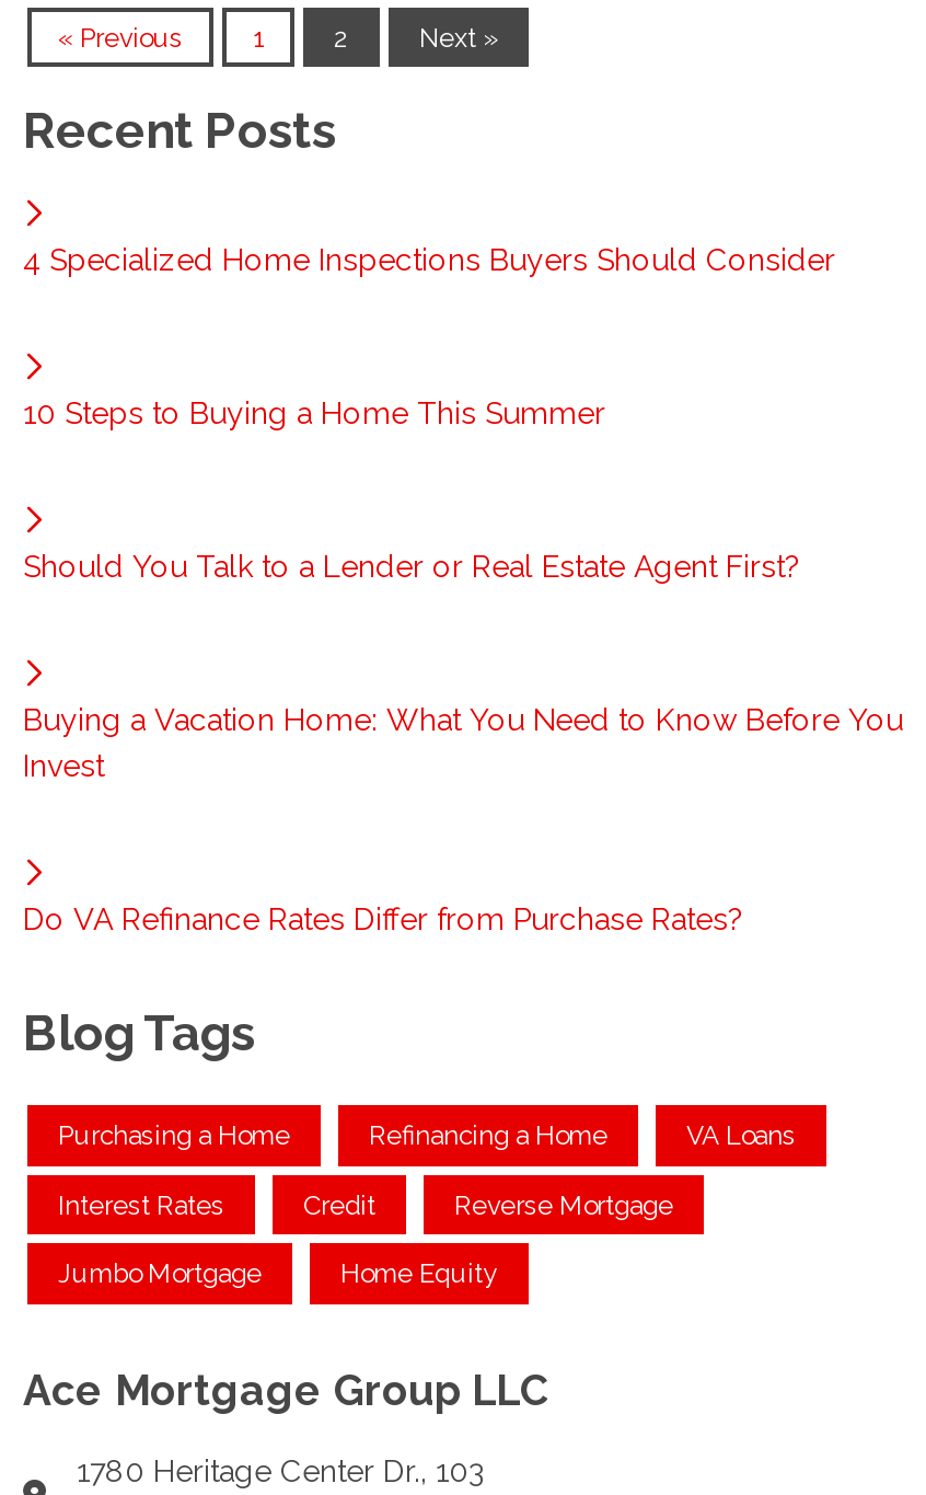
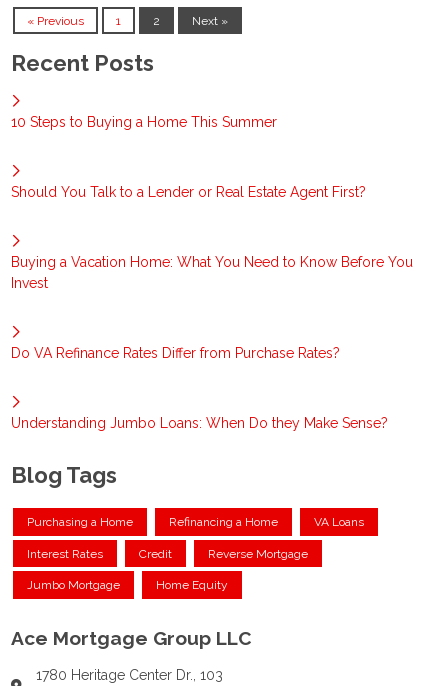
- 4 Specialized Home Inspections Buyers Should Consider

moved up: 10 Steps to Buying a Home This Summer | Should You Talk to a Lender or Real Estate Agent First? | Buying a Vacation Home: What You Need to Know Before You | Invest | Do VA Refinance Rates Differ from Purchase Rates?

+ Understanding Jumbo Loans: When Do they Make Sense?
